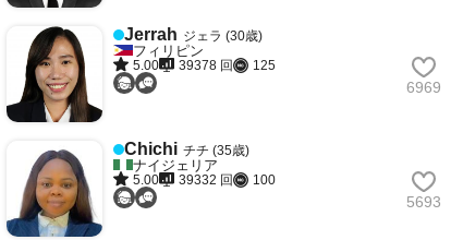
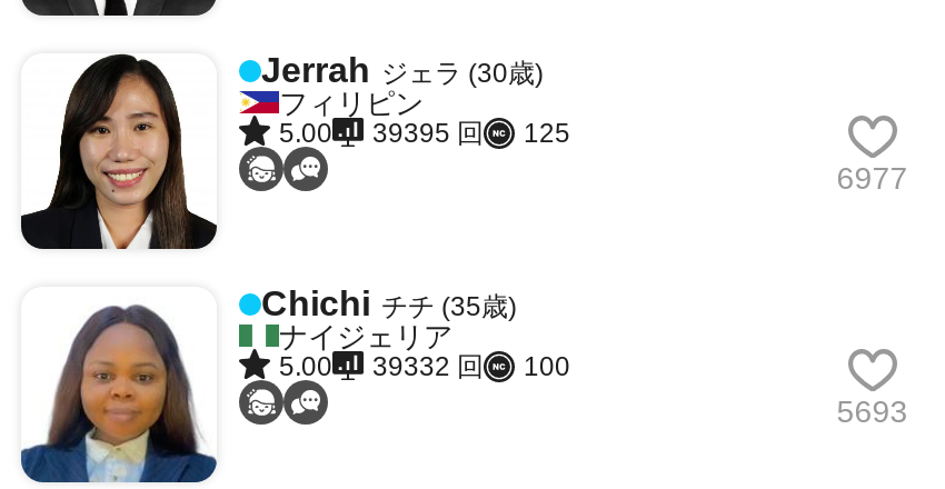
- 5.00 39378 回 125
+ 5.00 39395 回 125

- 6969
+ 6977
